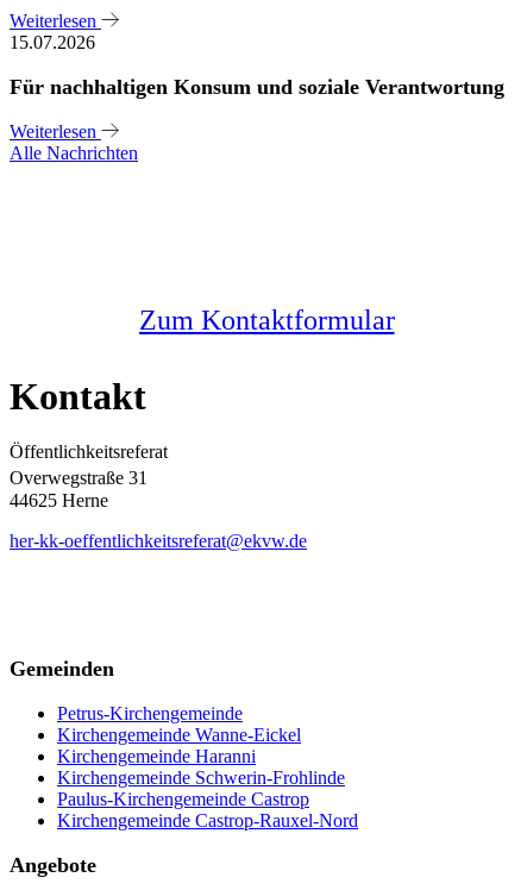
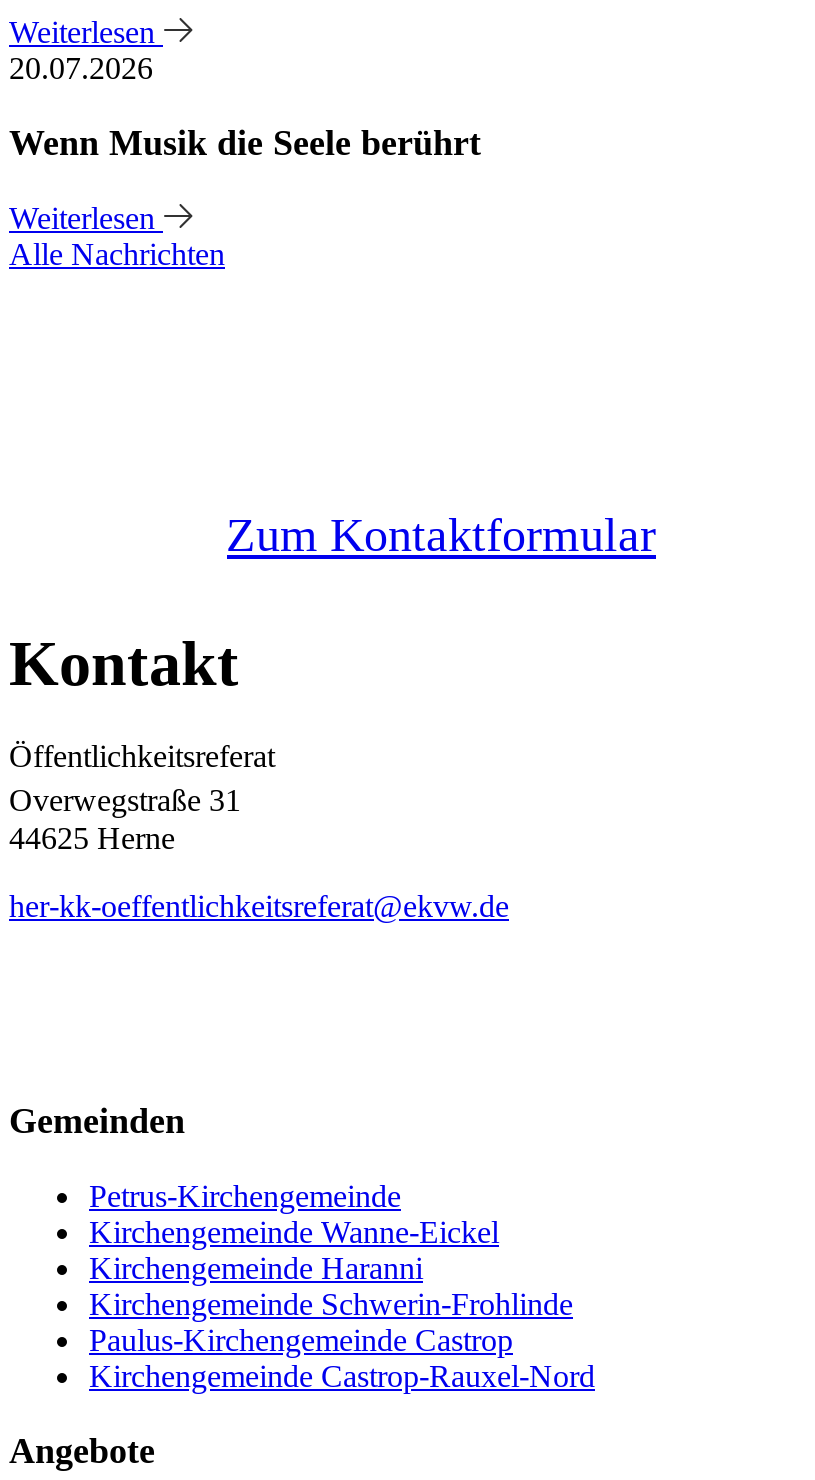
- 15.07.2026
+ 20.07.2026

- Für nachhaltigen Konsum und soziale Verantwortung
+ Wenn Musik die Seele berührt
